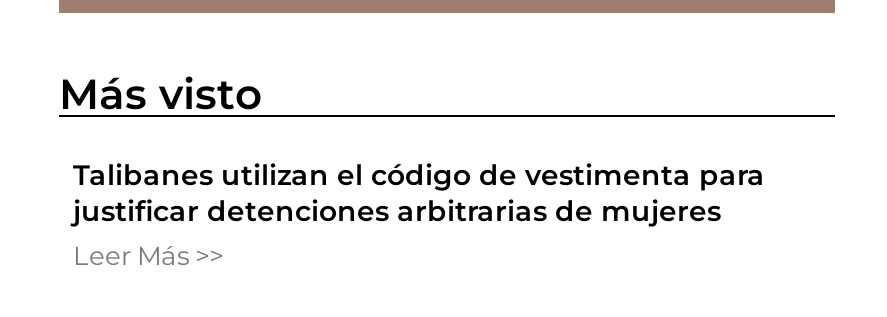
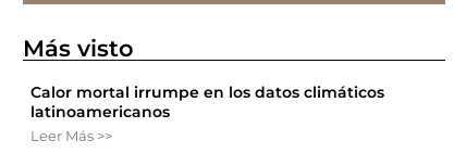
- Talibanes utilizan el código de vestimenta para
- justificar detenciones arbitrarias de mujeres
+ Calor mortal irrumpe en los datos climáticos
+ latinoamericanos
